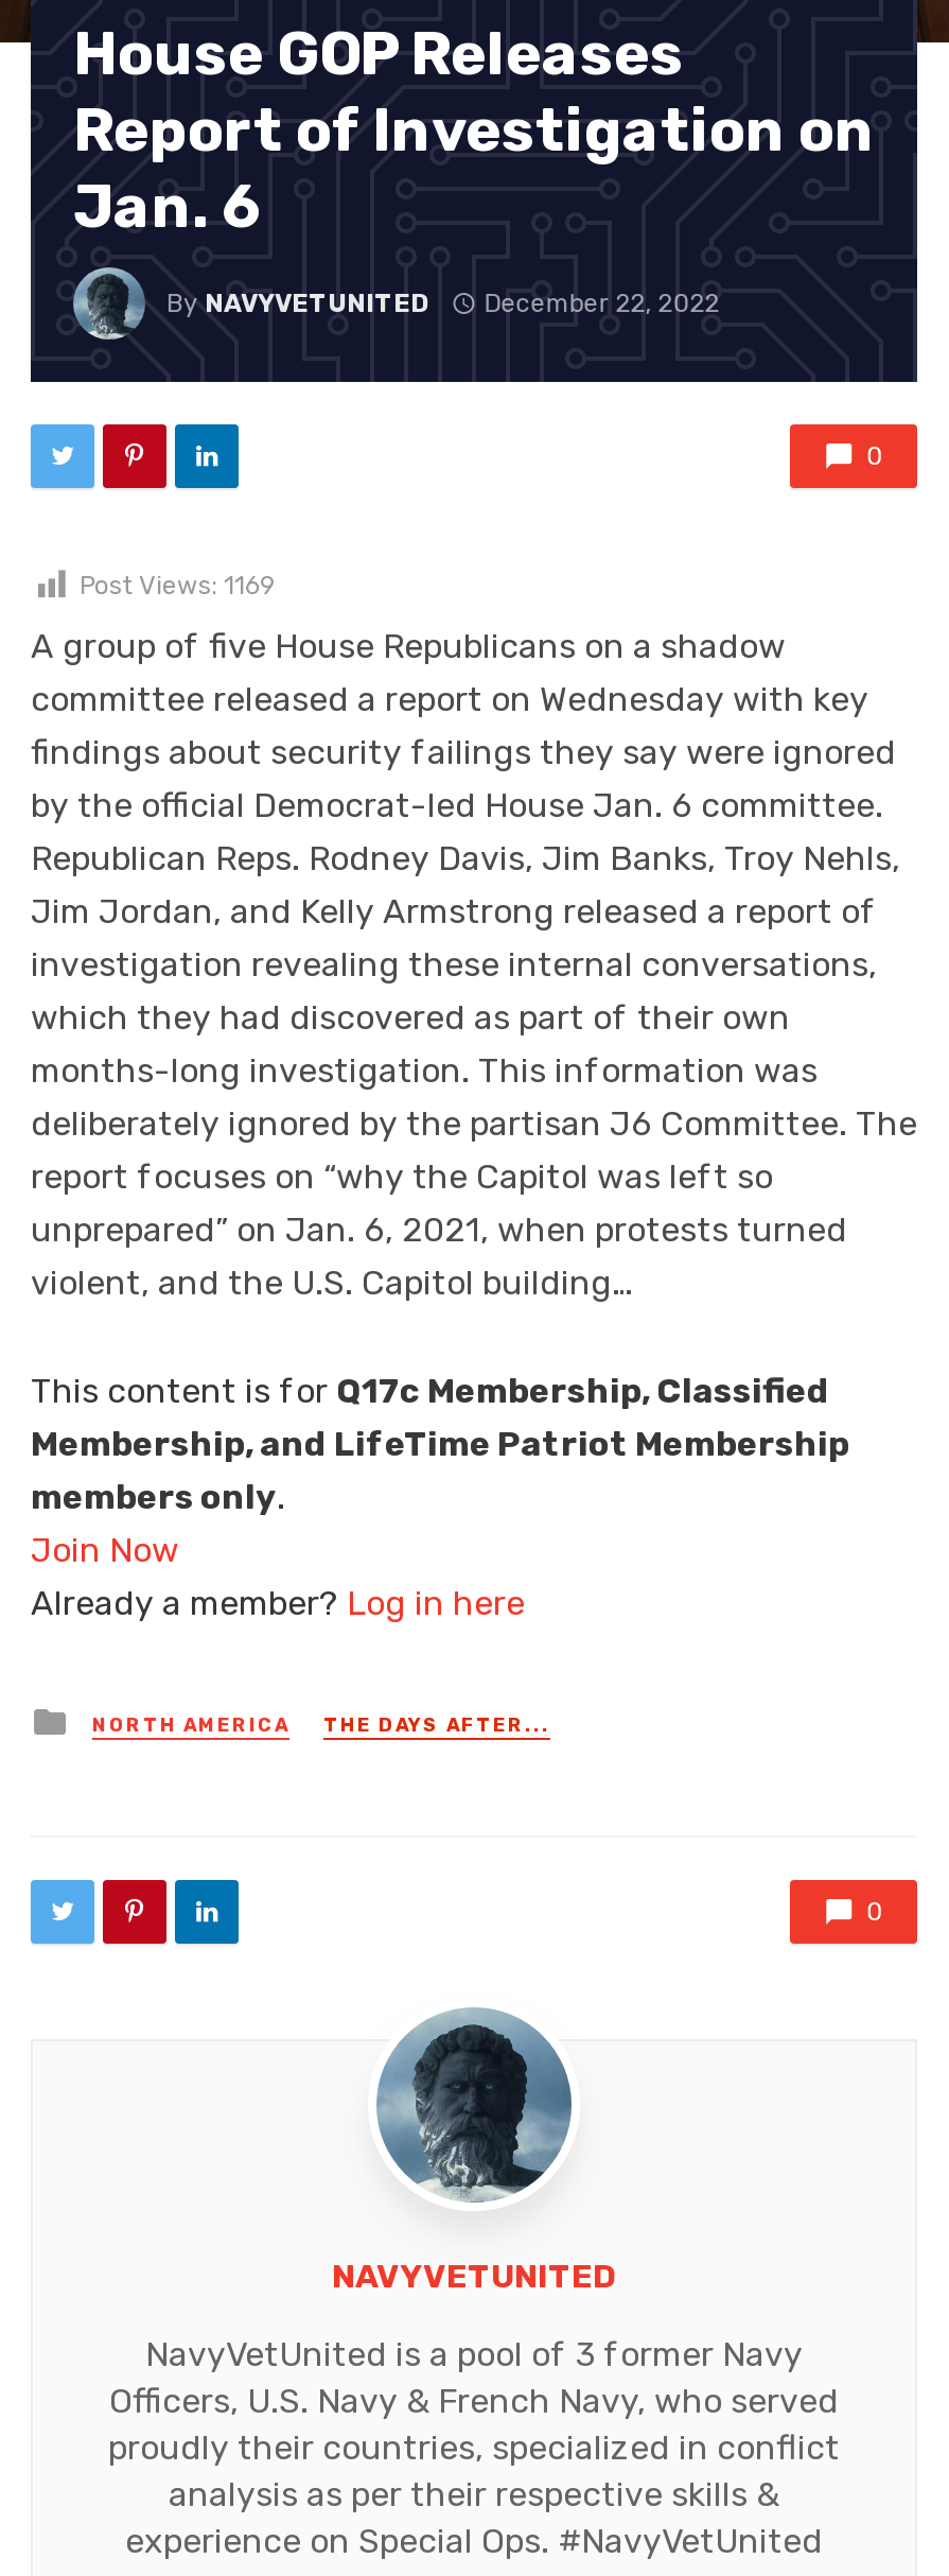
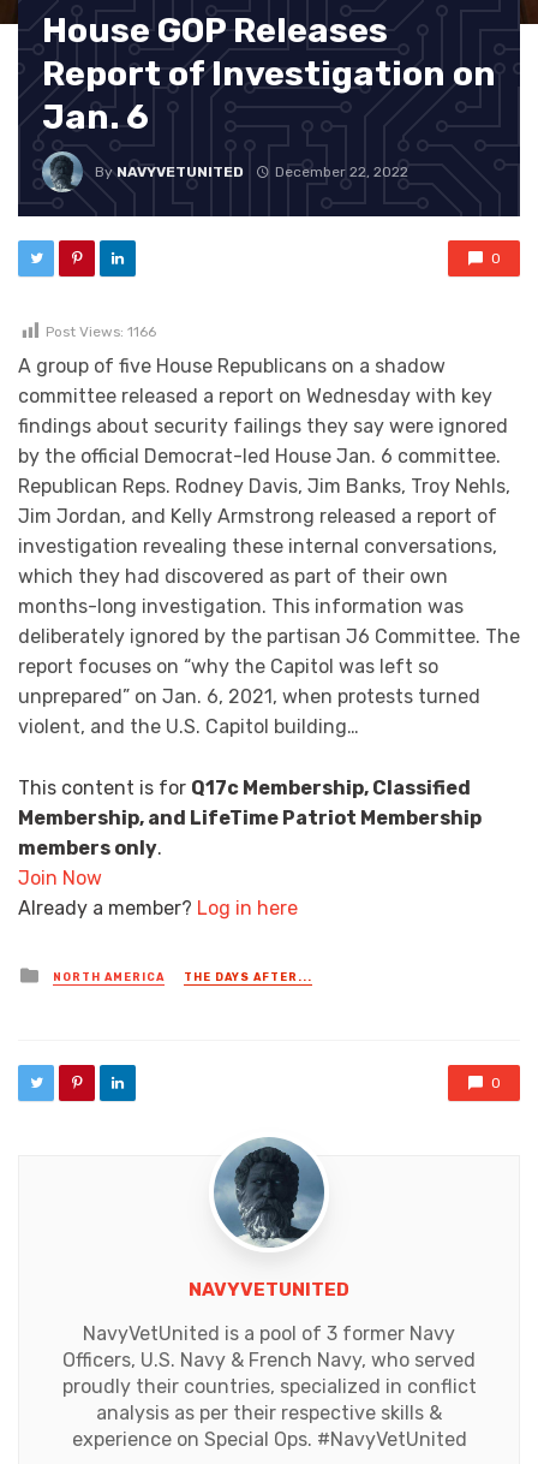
- Post Views: 1169
+ Post Views: 1166
